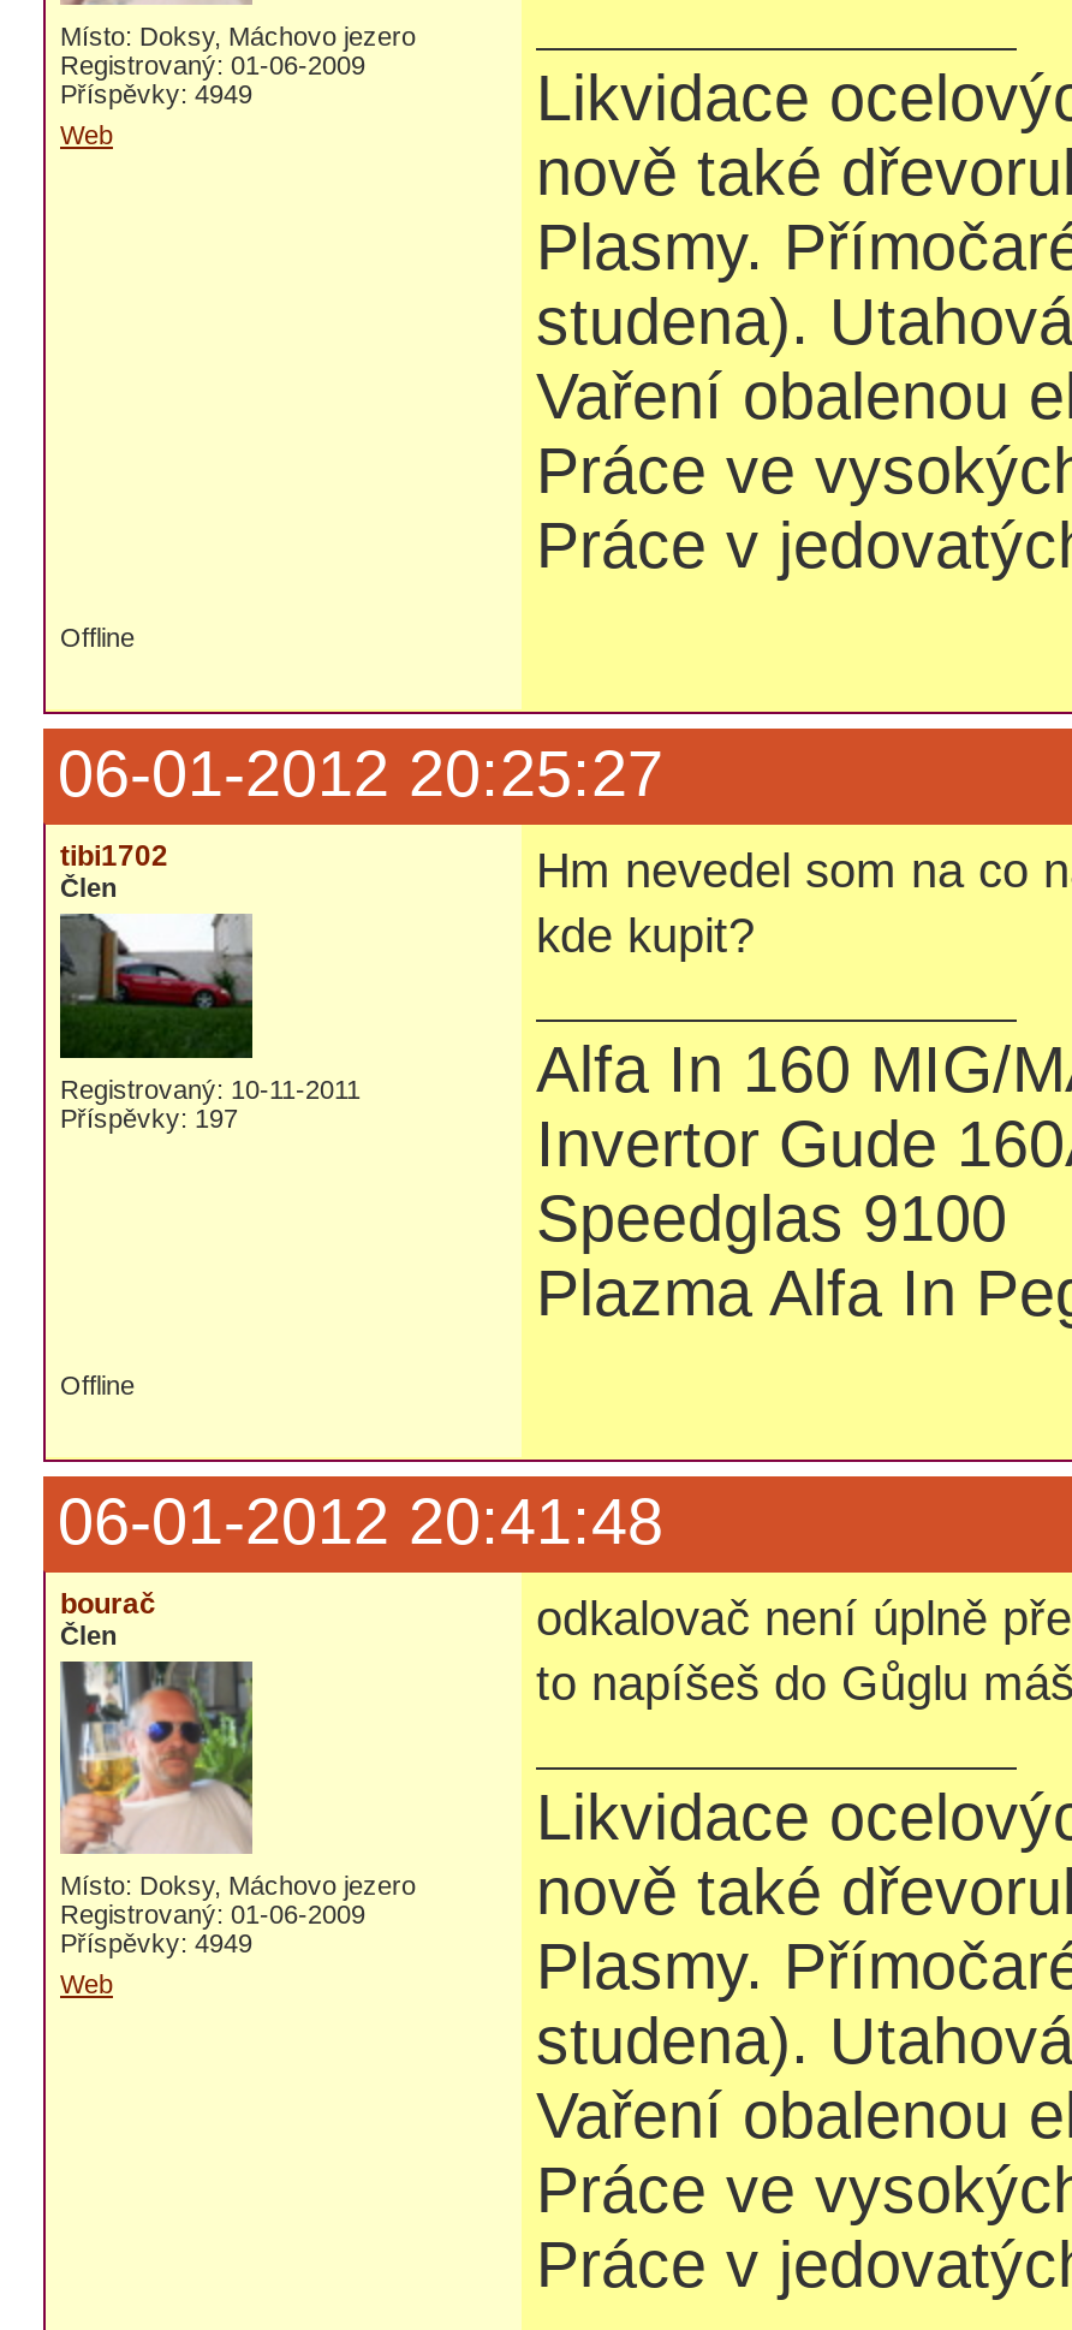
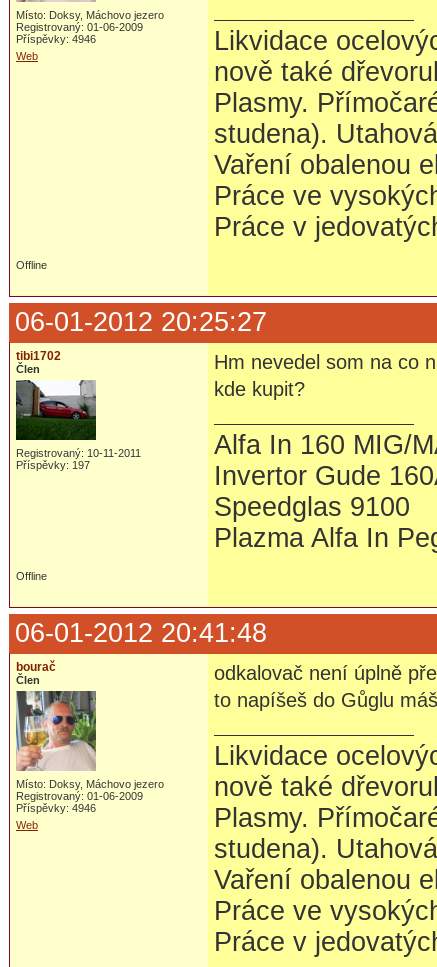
- Příspěvky: 4949
+ Příspěvky: 4946

- Příspěvky: 4949
+ Příspěvky: 4946
